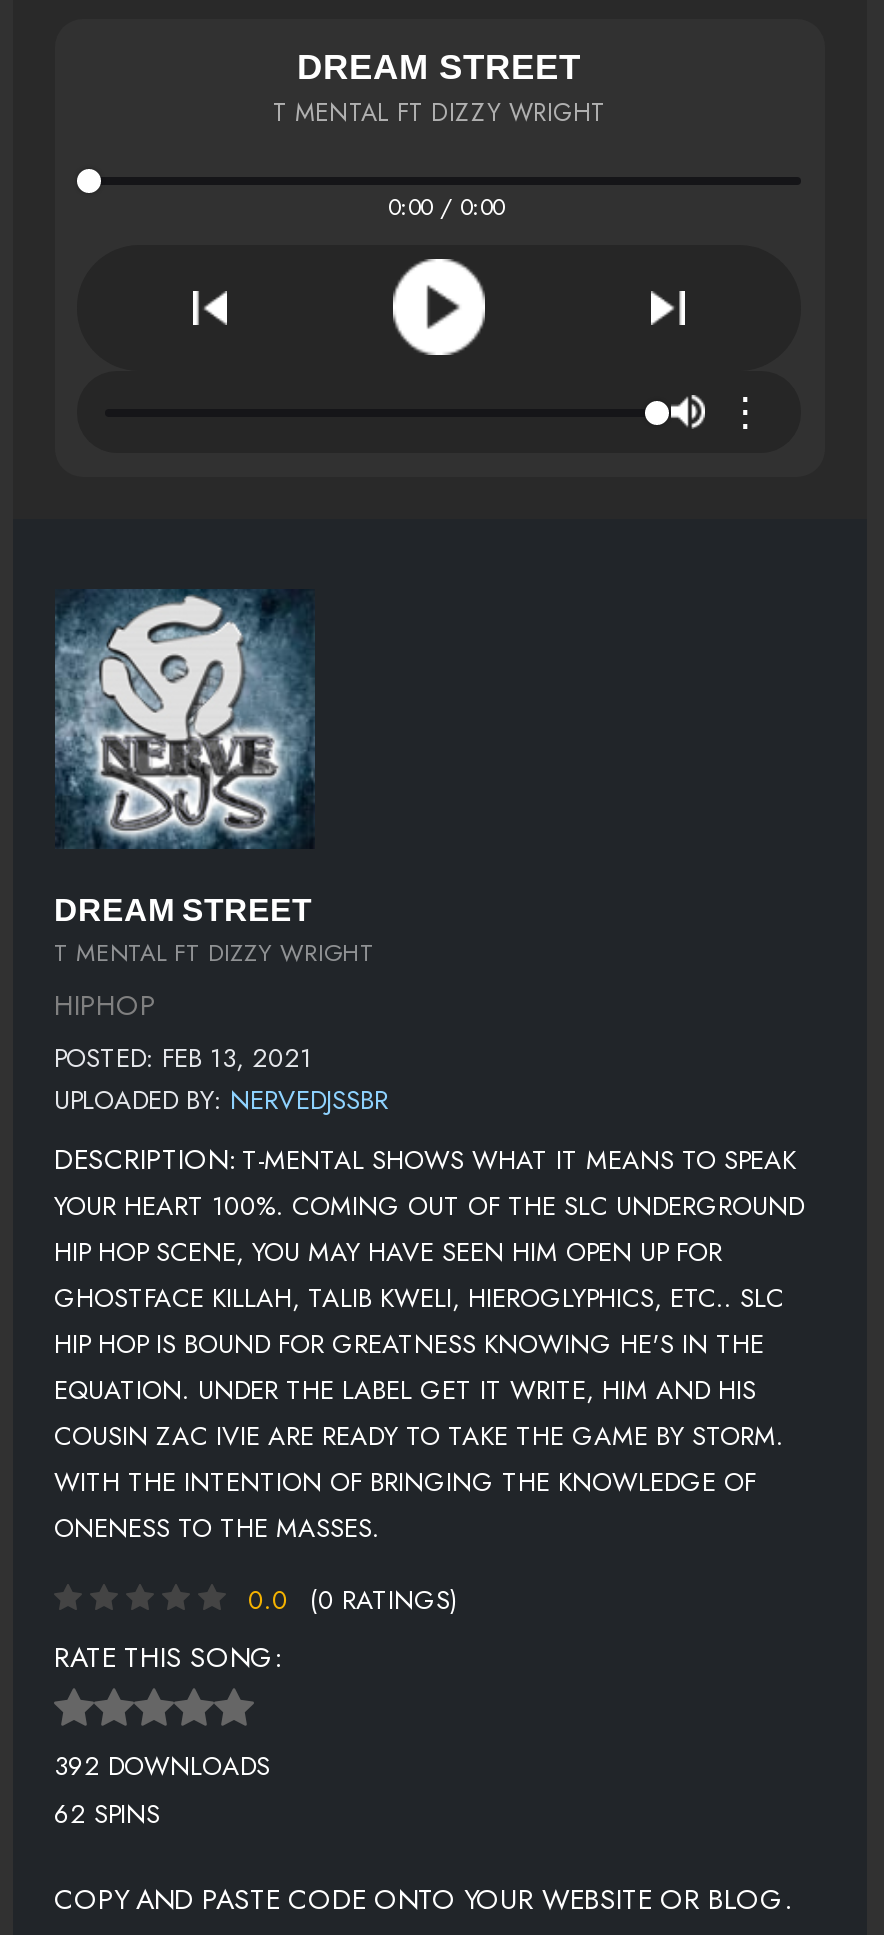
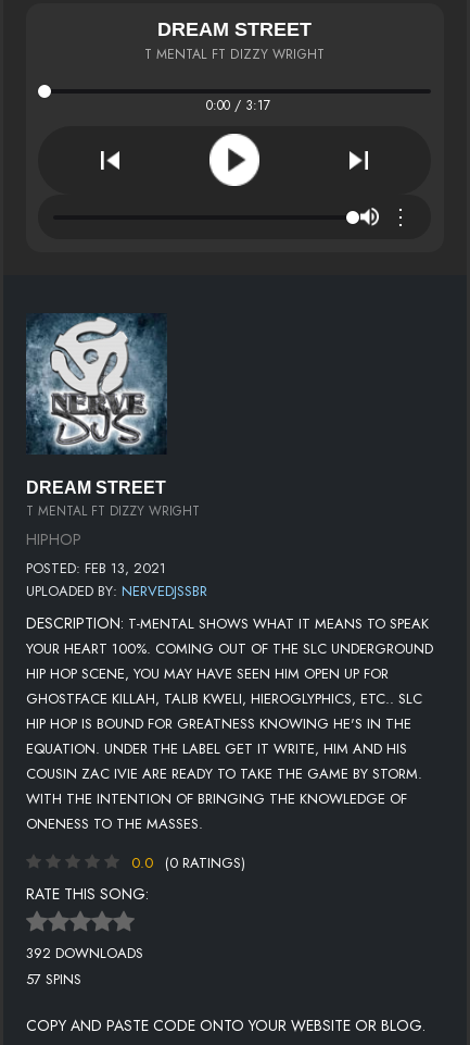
- 0:00 / 0:00
+ 0:00 / 3:17

- 62 SPINS
+ 57 SPINS
